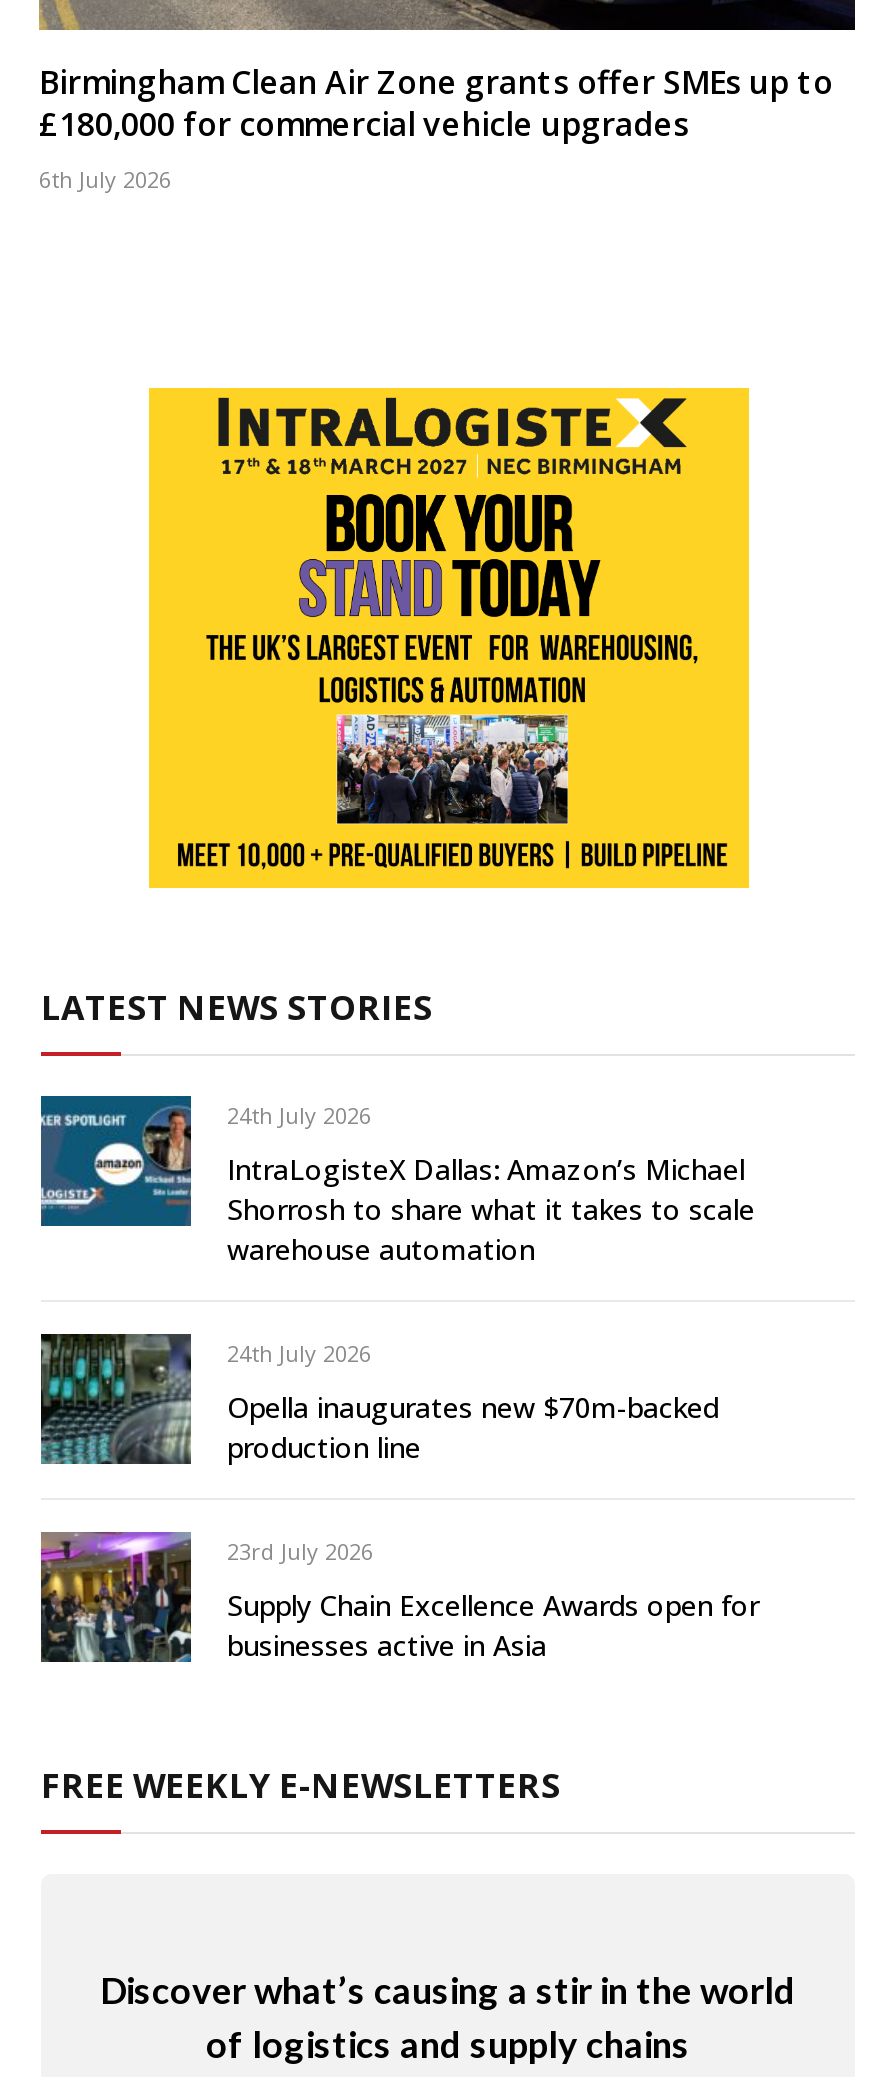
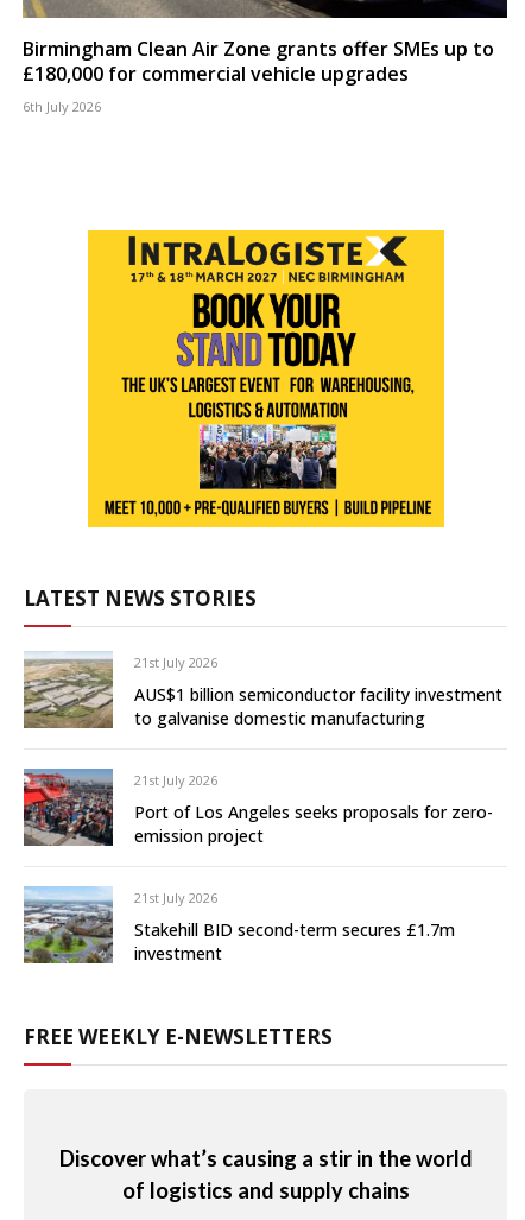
- [image]
- 24th July 2026
+ [image]
+ 21st July 2026

- IntraLogisteX Dallas: Amazon’s Michael
- Shorrosh to share what it takes to scale
- warehouse automation
+ AUS$1 billion semiconductor facility investment
+ to galvanise domestic manufacturing

- [image]
- 24th July 2026
+ [image]
+ 21st July 2026

- Opella inaugurates new $70m-backed
- production line
+ Port of Los Angeles seeks proposals for zero-
+ emission project

- [image]
- 23rd July 2026
+ [image]
+ 21st July 2026

- Supply Chain Excellence Awards open for
- businesses active in Asia
+ Stakehill BID second-term secures £1.7m
+ investment
